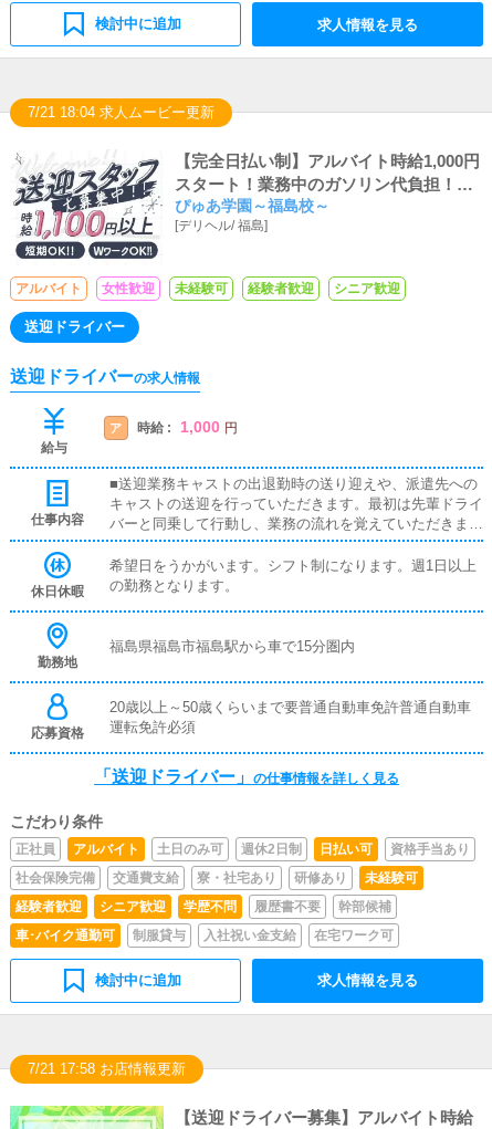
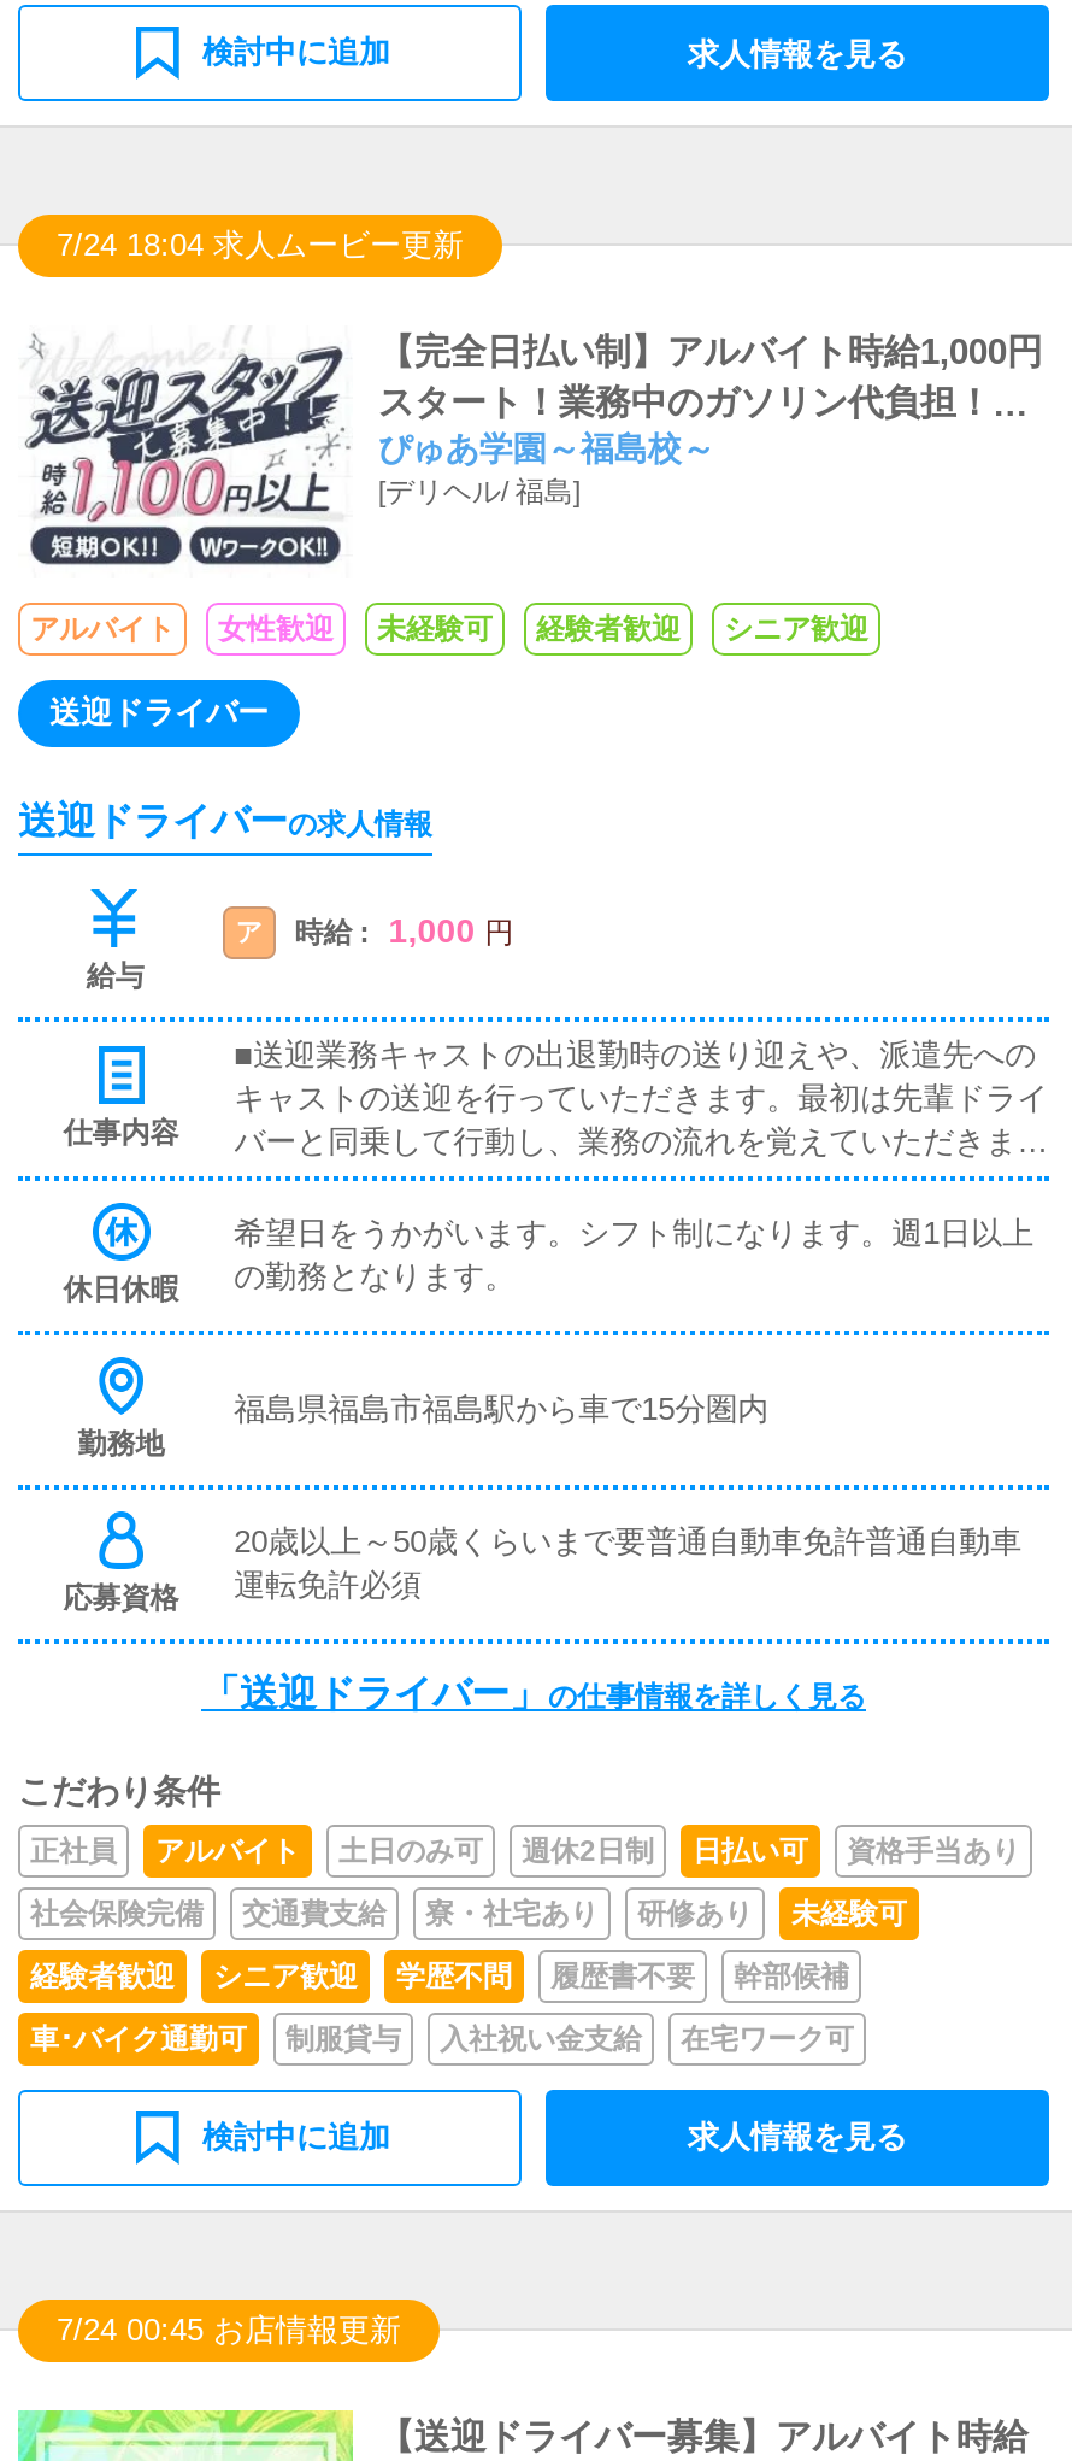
- 7/21 18:04 求人ムービー更新
+ 7/24 18:04 求人ムービー更新

- 7/21 17:58 お店情報更新
+ 7/24 00:45 お店情報更新
